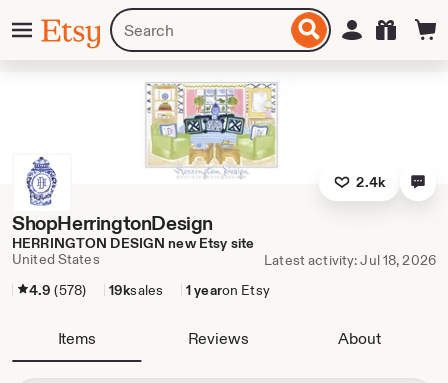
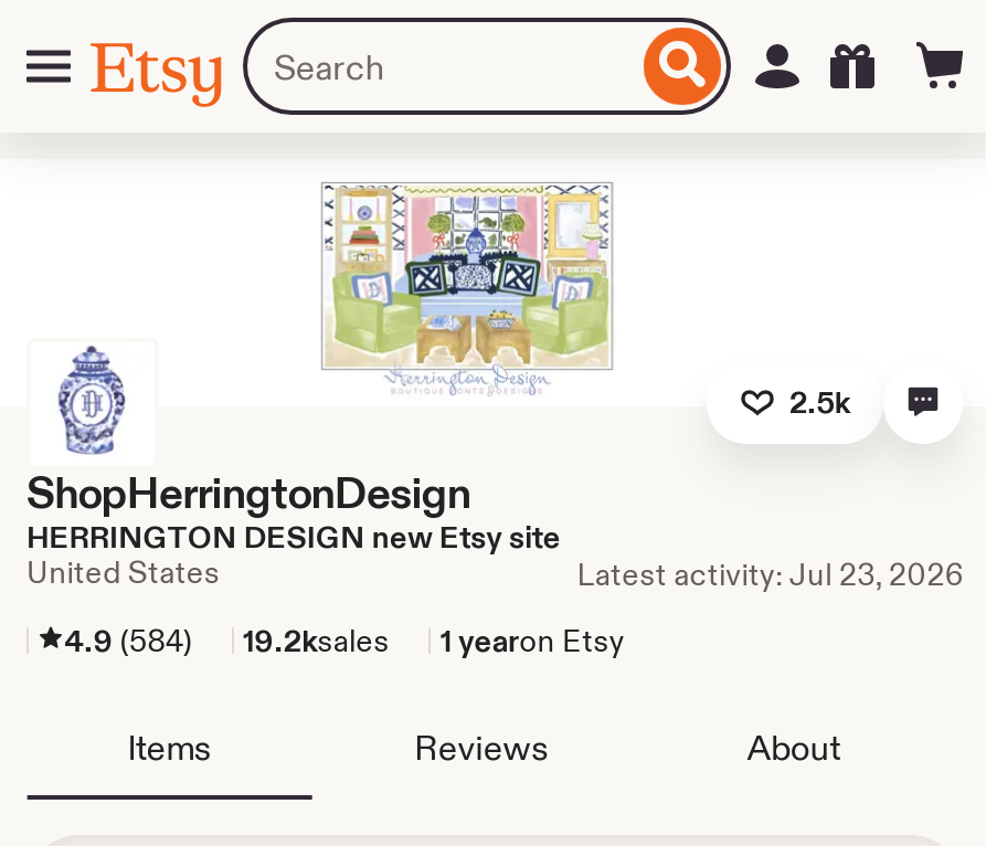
- 2.4k
+ 2.5k

- Latest activity: Jul 18, 2026
+ Latest activity: Jul 23, 2026

- 4.9 (578)
+ 4.9 (584)

- 19ksales
+ 19.2ksales
